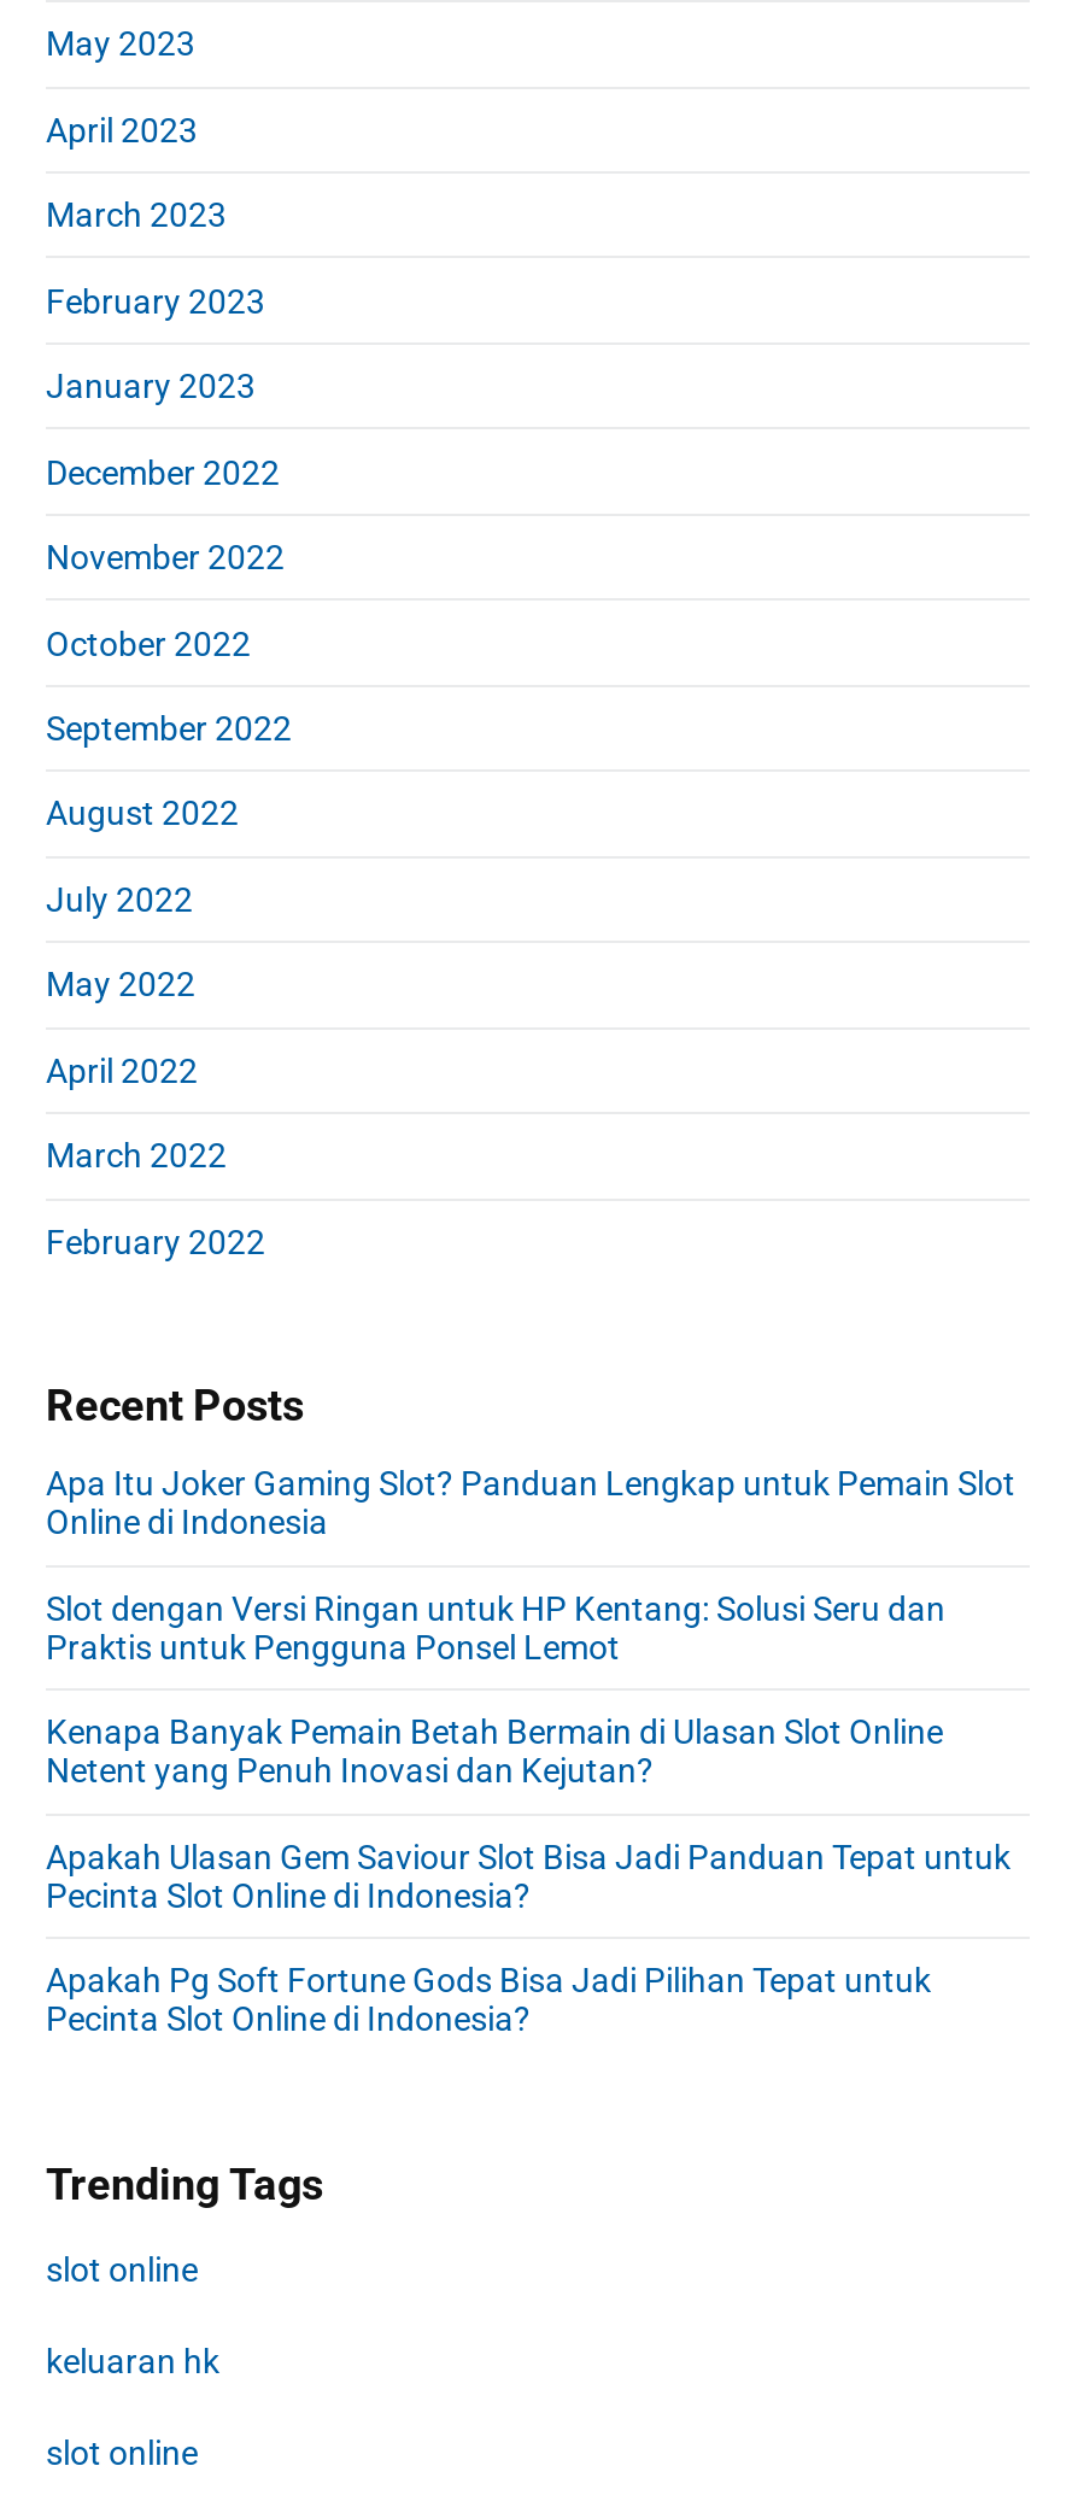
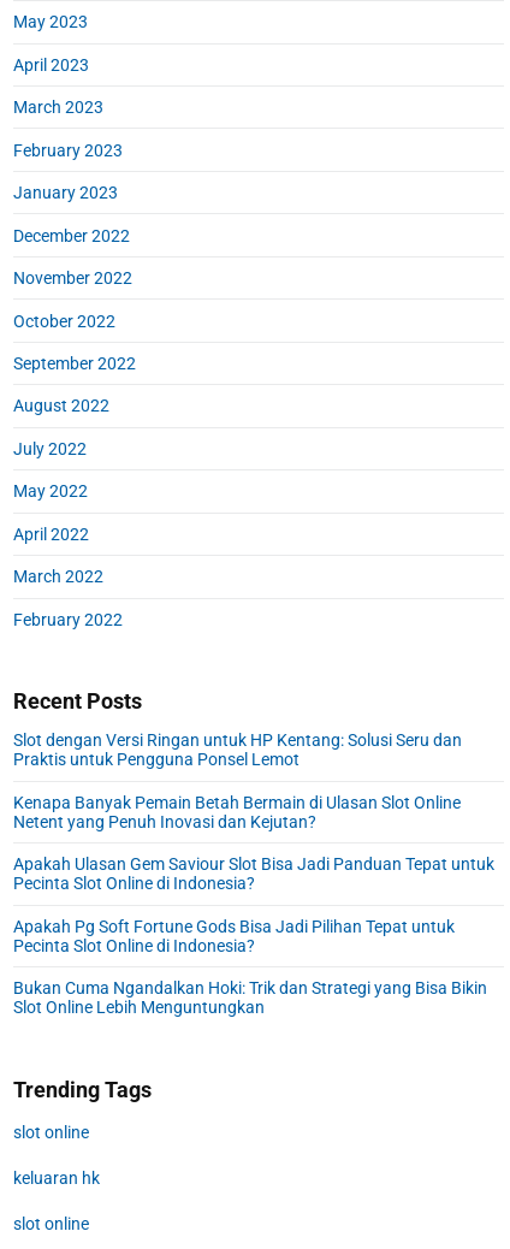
- Apa Itu Joker Gaming Slot? Panduan Lengkap untuk Pemain Slot
- Online di Indonesia

moved up: Slot dengan Versi Ringan untuk HP Kentang: Solusi Seru dan | Praktis untuk Pengguna Ponsel Lemot | Kenapa Banyak Pemain Betah Bermain di Ulasan Slot Online | Netent yang Penuh Inovasi dan Kejutan? | Apakah Ulasan Gem Saviour Slot Bisa Jadi Panduan Tepat untuk | Pecinta Slot Online di Indonesia? | Apakah Pg Soft Fortune Gods Bisa Jadi Pilihan Tepat untuk | Pecinta Slot Online di Indonesia?

+ Bukan Cuma Ngandalkan Hoki: Trik dan Strategi yang Bisa Bikin
+ Slot Online Lebih Menguntungkan
